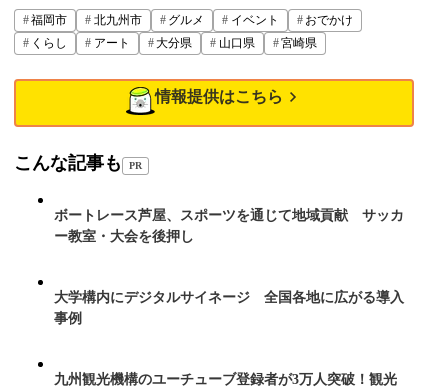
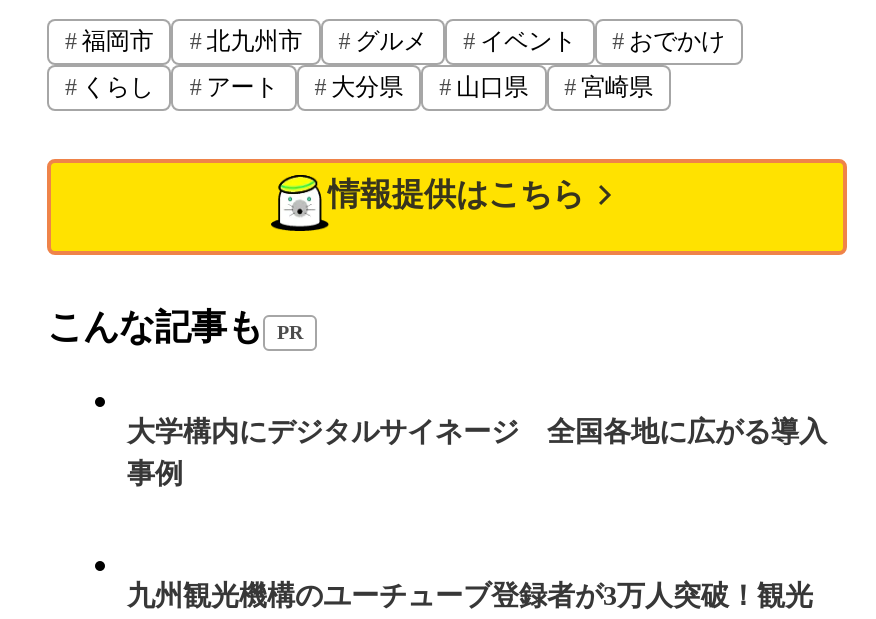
- ボートレース芦屋、スポーツを通じて地域貢献 サッカ
- ー教室・大会を後押し
